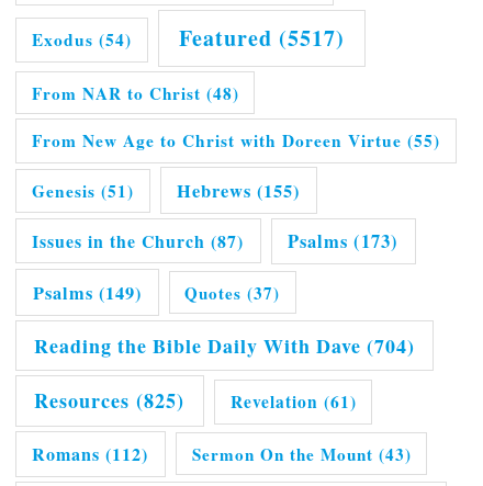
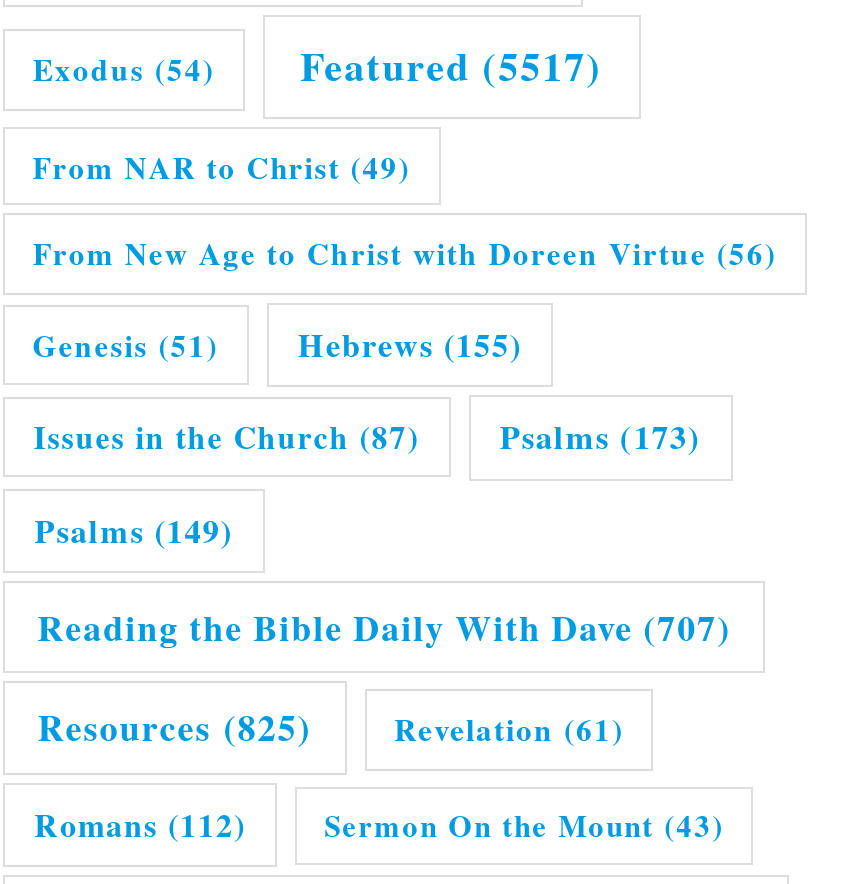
- From NAR to Christ (48)
+ From NAR to Christ (49)

- From New Age to Christ with Doreen Virtue (55)
+ From New Age to Christ with Doreen Virtue (56)

- Quotes (37)
- Reading the Bible Daily With Dave (704)
+ Reading the Bible Daily With Dave (707)
